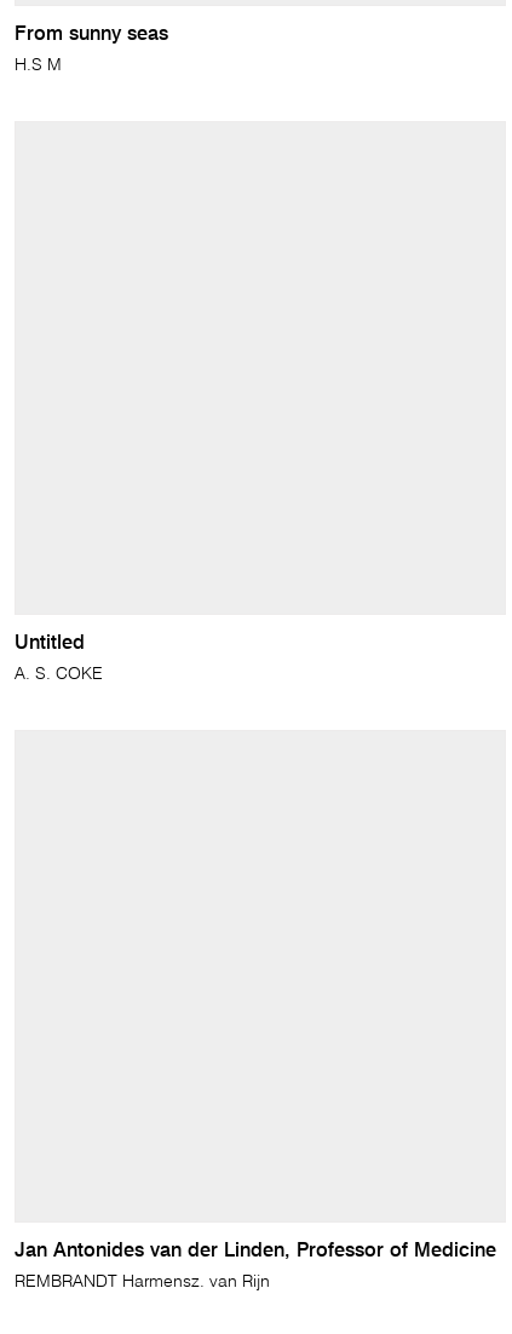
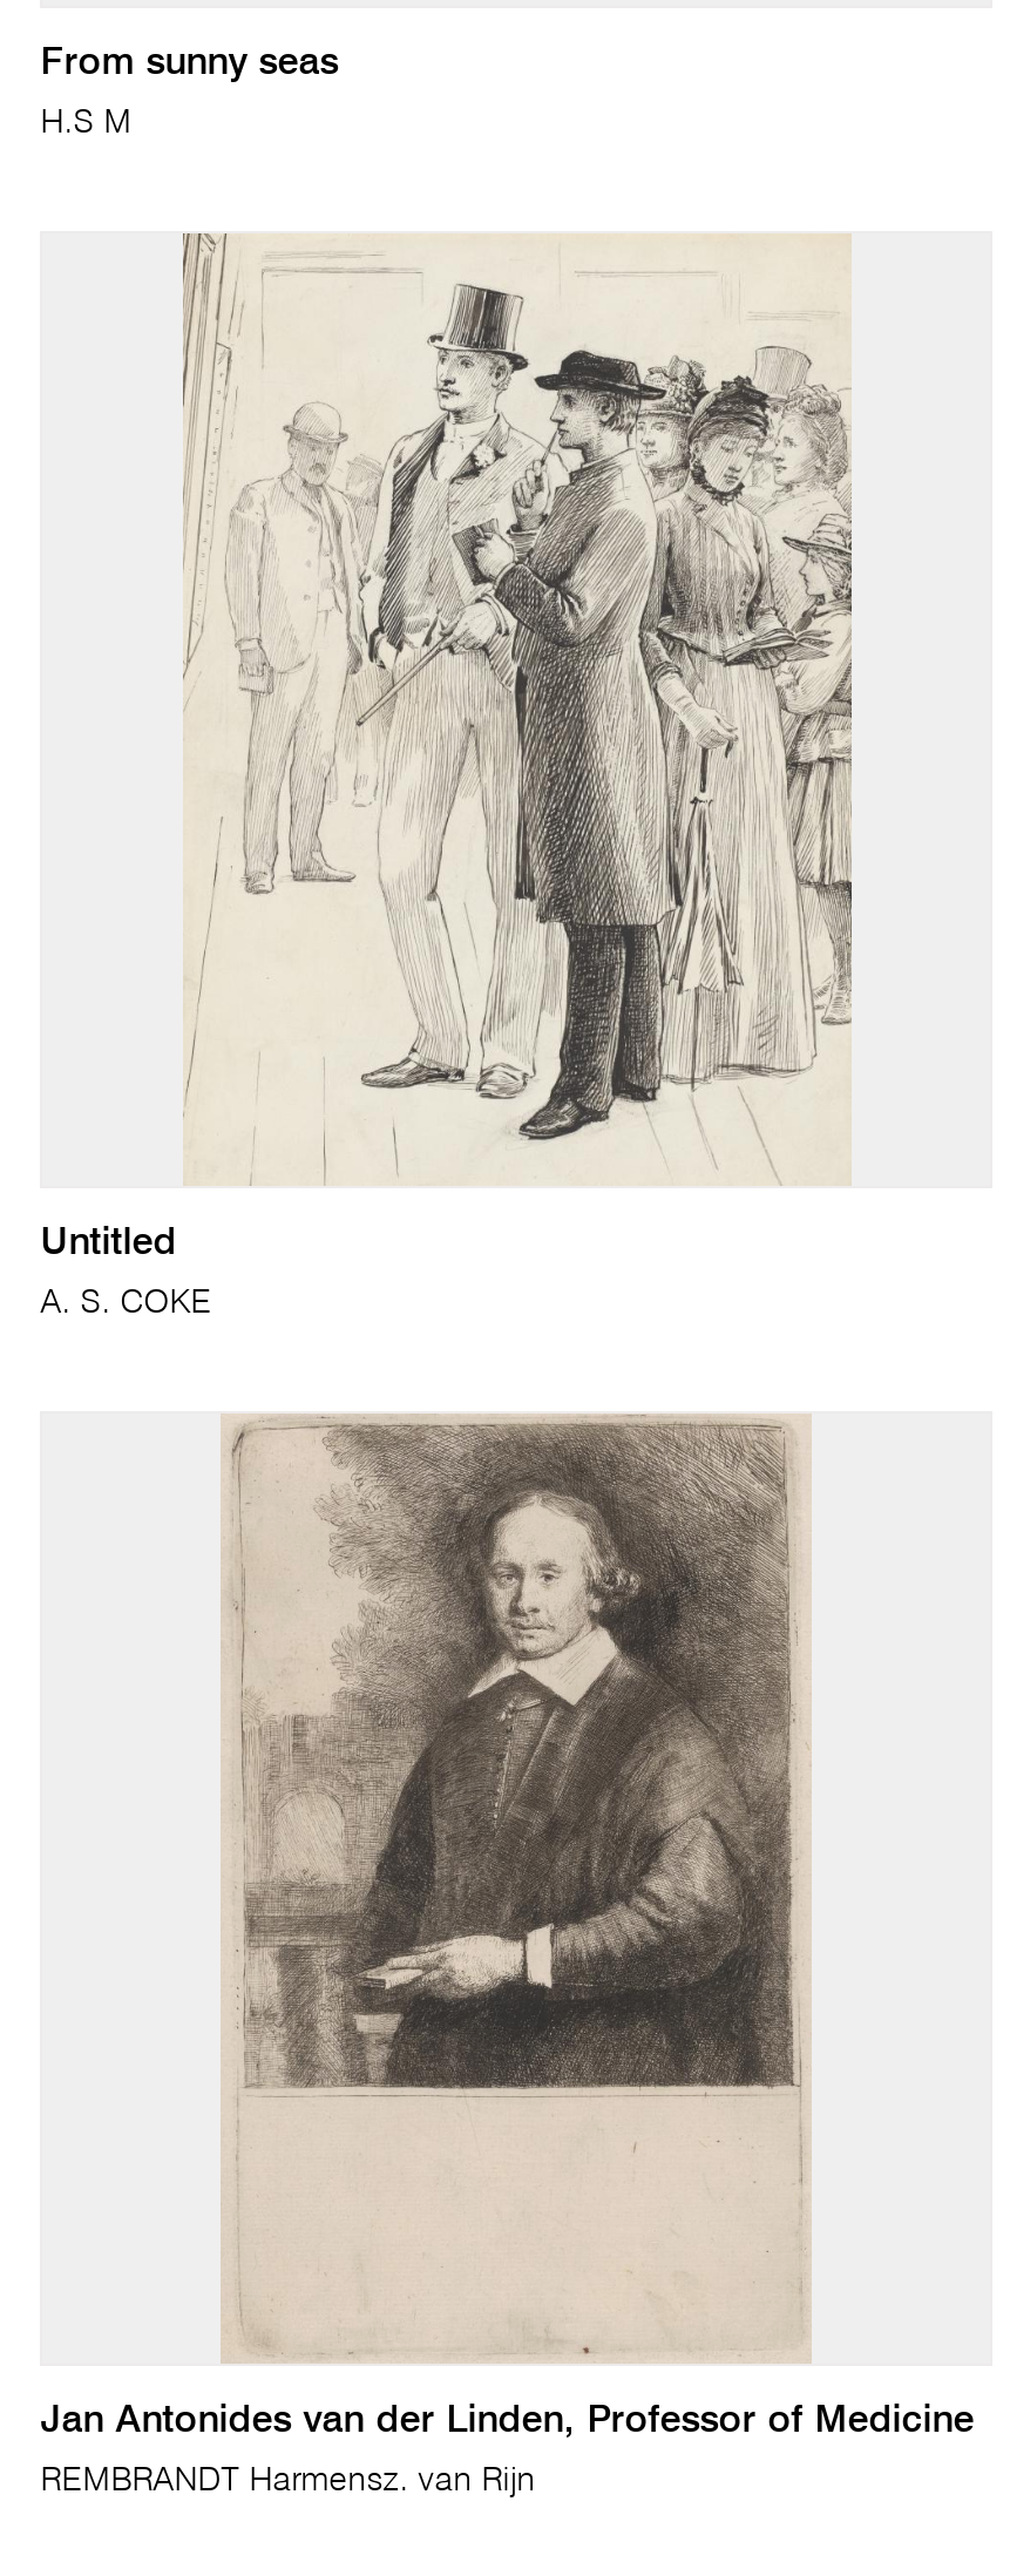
+ [image]

+ [image]
